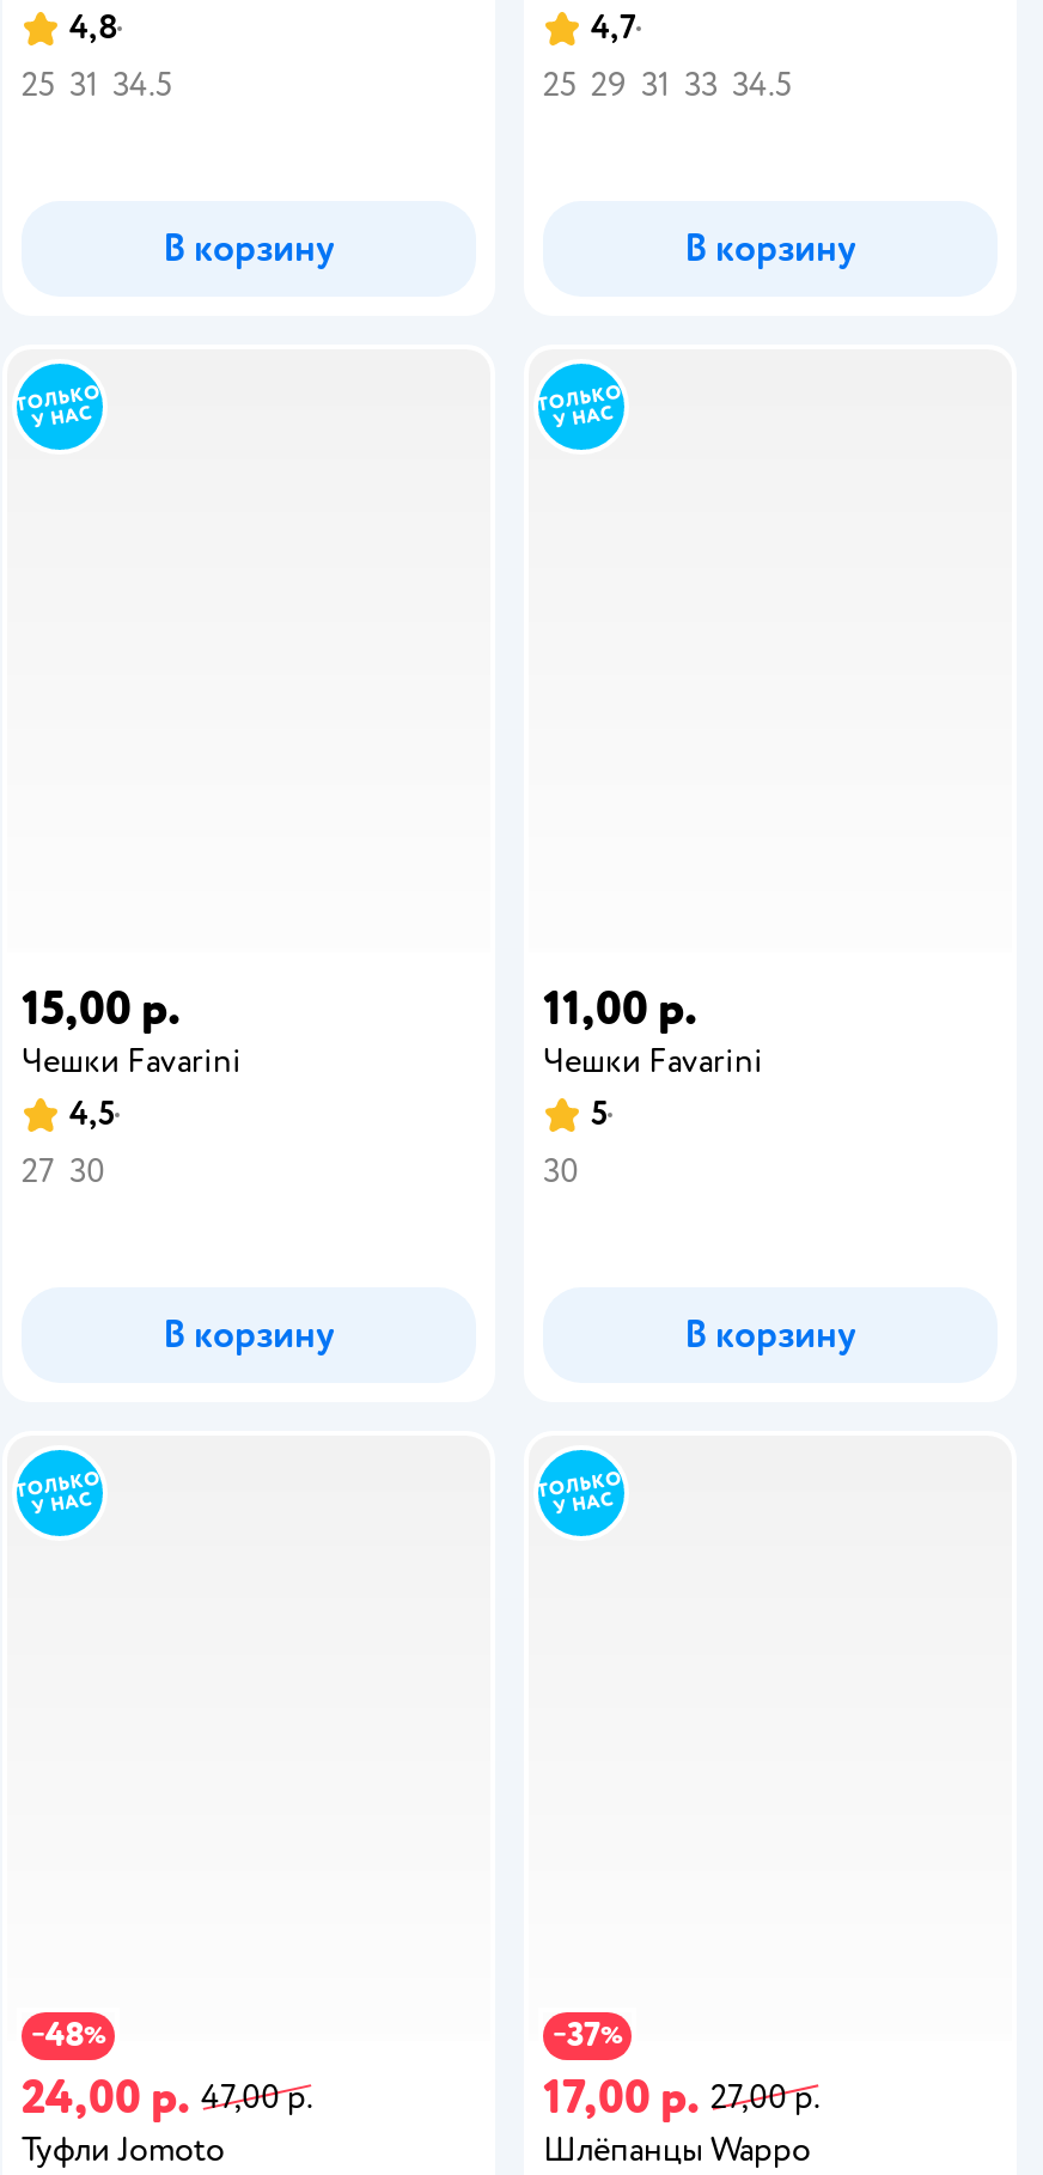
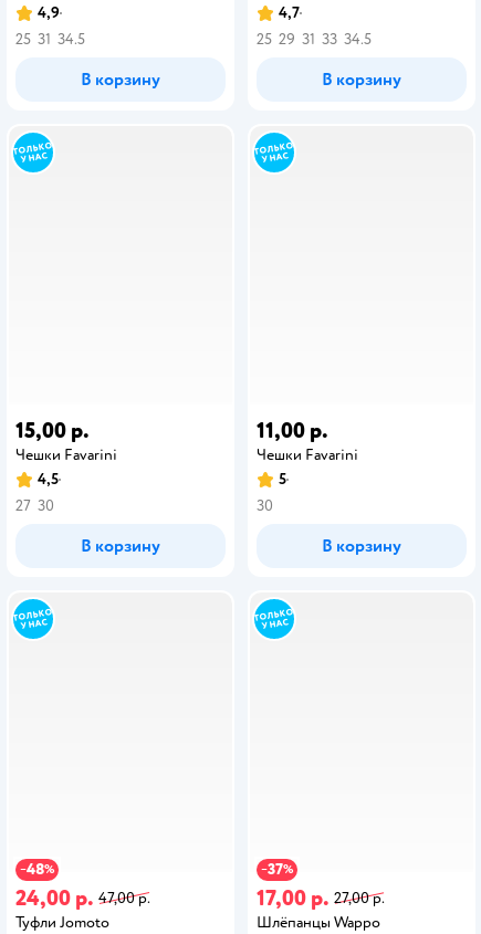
- 4,8
+ 4,9
